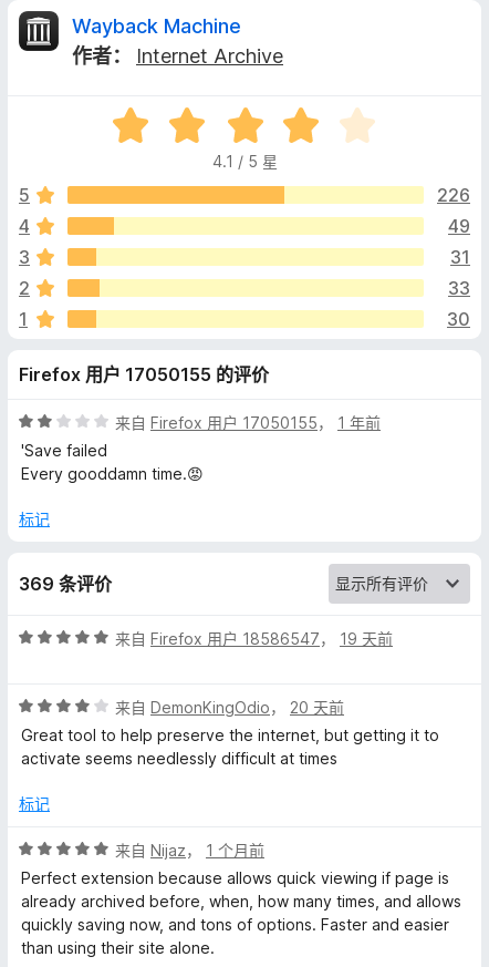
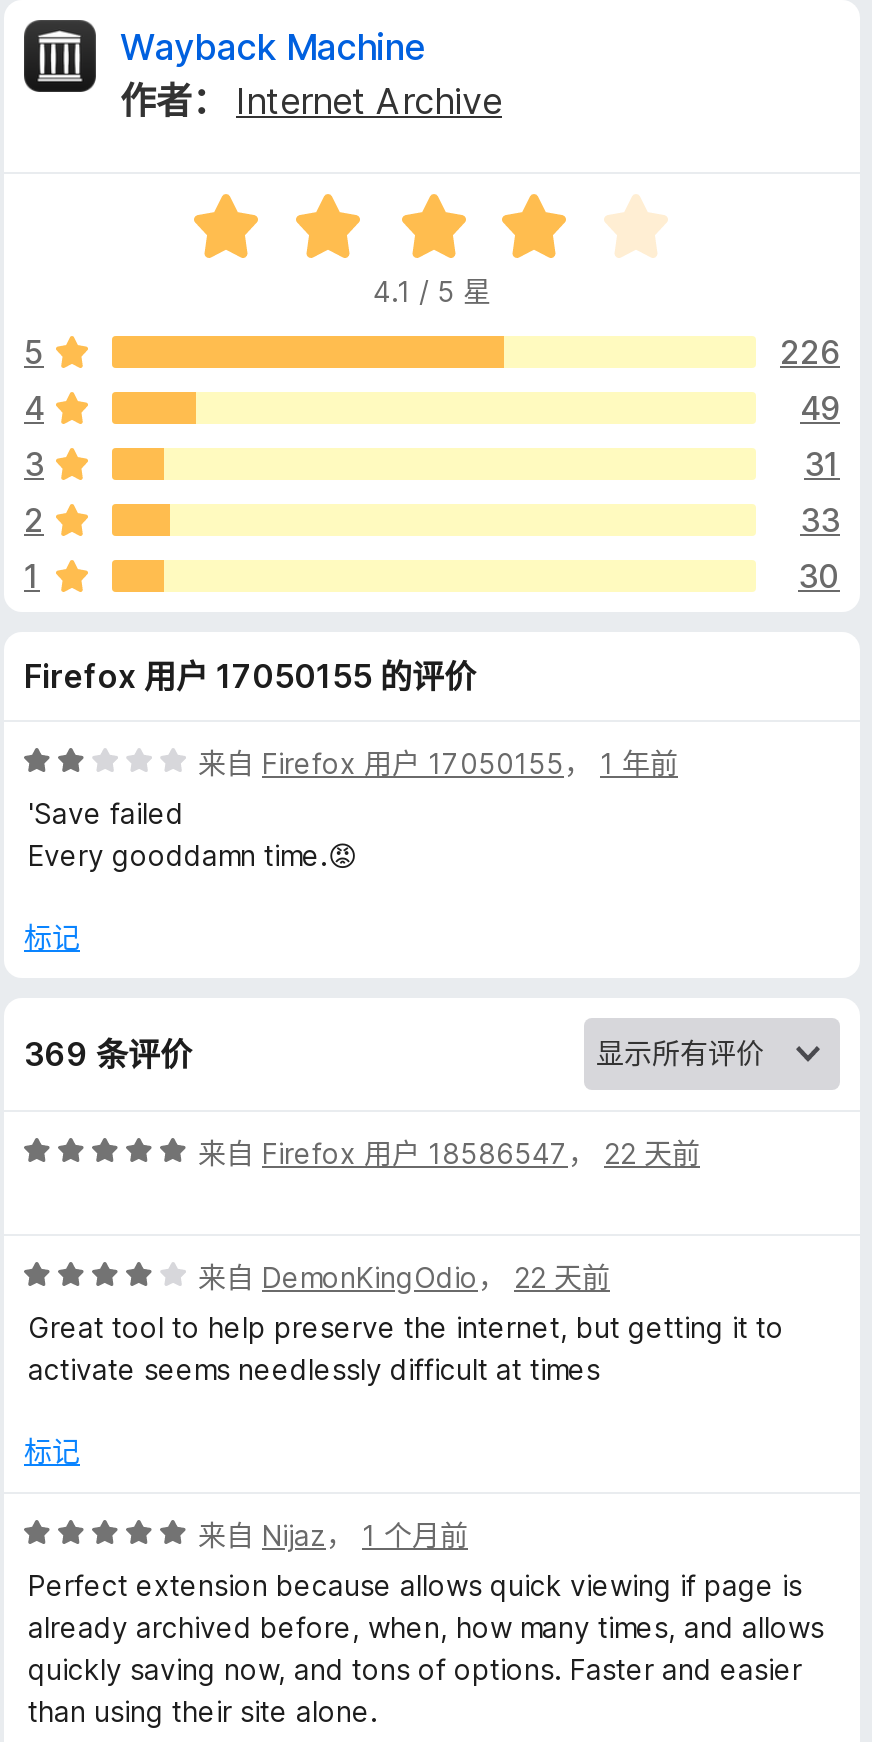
- 来自Firefox 用户 18586547，19 天前
+ 来自Firefox 用户 18586547，22 天前

- 来自DemonKingOdio，20 天前
+ 来自DemonKingOdio，22 天前
